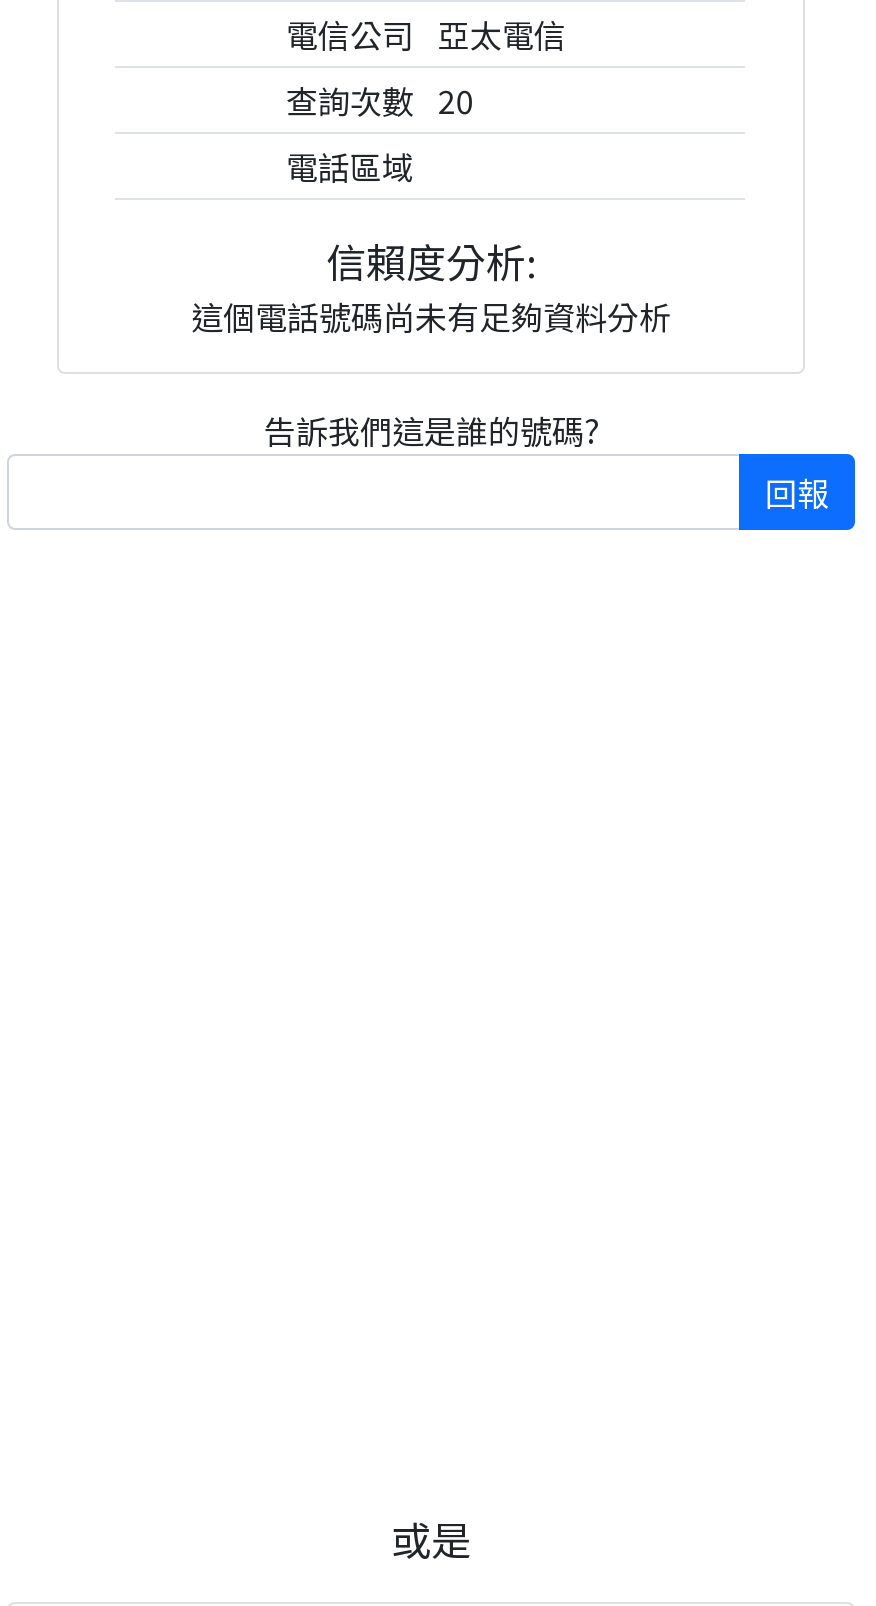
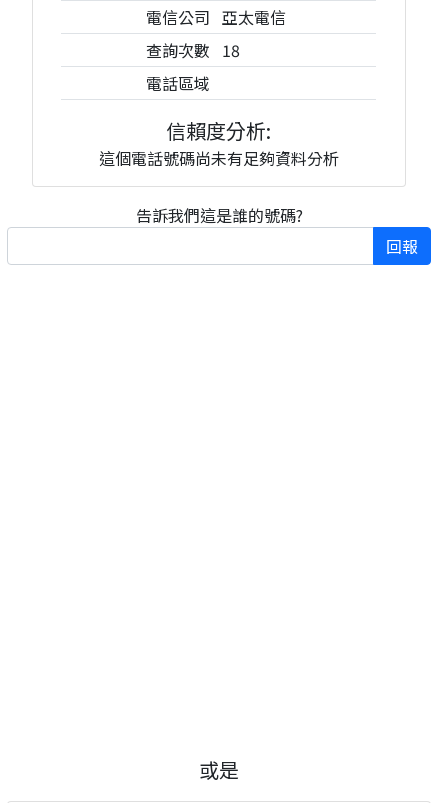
- 查詢次數 20
+ 查詢次數 18
